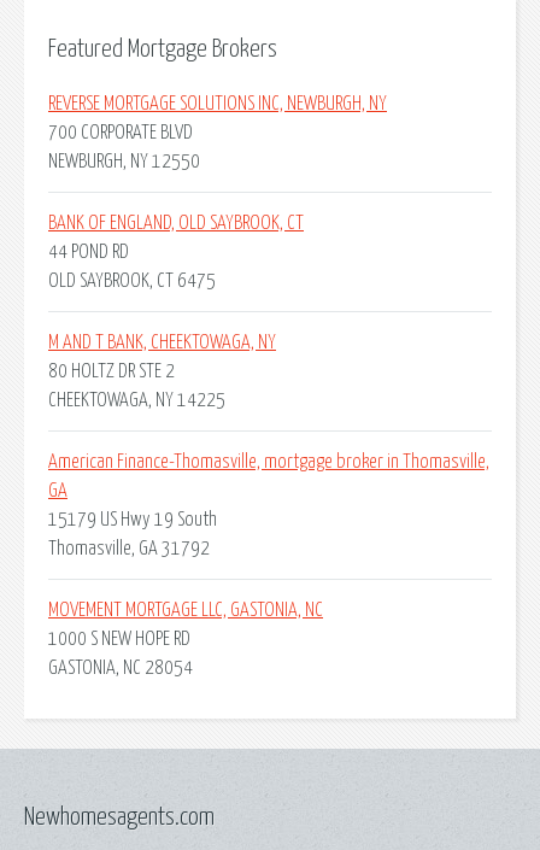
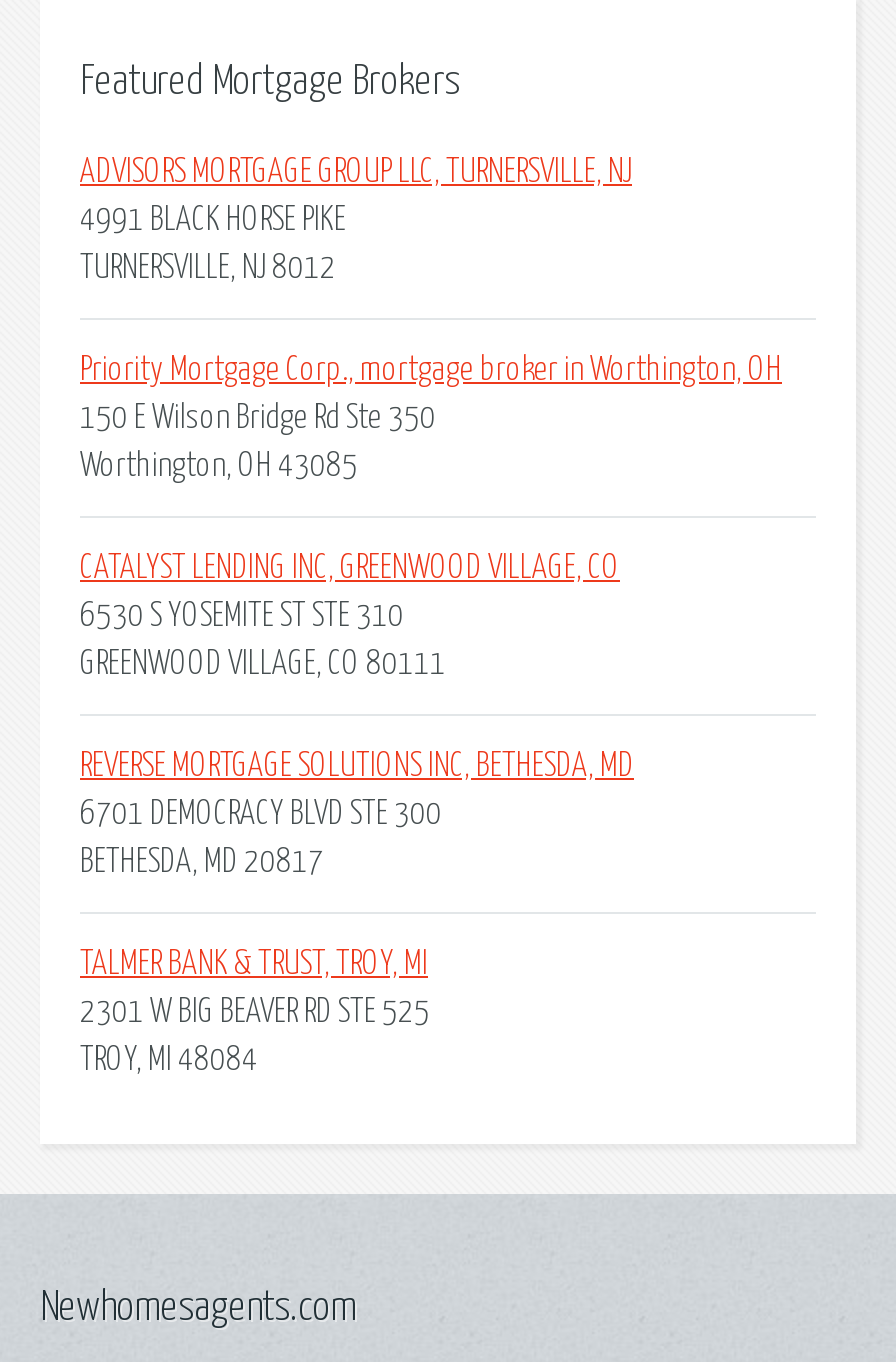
- REVERSE MORTGAGE SOLUTIONS INC, NEWBURGH, NY
- 700 CORPORATE BLVD
- NEWBURGH, NY 12550
- BANK OF ENGLAND, OLD SAYBROOK, CT
- 44 POND RD
- OLD SAYBROOK, CT 6475
- M AND T BANK, CHEEKTOWAGA, NY
- 80 HOLTZ DR STE 2
- CHEEKTOWAGA, NY 14225
- American Finance-Thomasville, mortgage broker in Thomasville,
- GA
- 15179 US Hwy 19 South
- Thomasville, GA 31792
- MOVEMENT MORTGAGE LLC, GASTONIA, NC
- 1000 S NEW HOPE RD
- GASTONIA, NC 28054
+ ADVISORS MORTGAGE GROUP LLC, TURNERSVILLE, NJ
+ 4991 BLACK HORSE PIKE
+ TURNERSVILLE, NJ 8012
+ Priority Mortgage Corp., mortgage broker in Worthington, OH
+ 150 E Wilson Bridge Rd Ste 350
+ Worthington, OH 43085
+ CATALYST LENDING INC, GREENWOOD VILLAGE, CO
+ 6530 S YOSEMITE ST STE 310
+ GREENWOOD VILLAGE, CO 80111
+ REVERSE MORTGAGE SOLUTIONS INC, BETHESDA, MD
+ 6701 DEMOCRACY BLVD STE 300
+ BETHESDA, MD 20817
+ TALMER BANK & TRUST, TROY, MI
+ 2301 W BIG BEAVER RD STE 525
+ TROY, MI 48084
